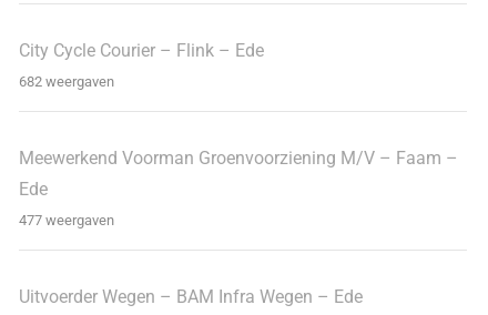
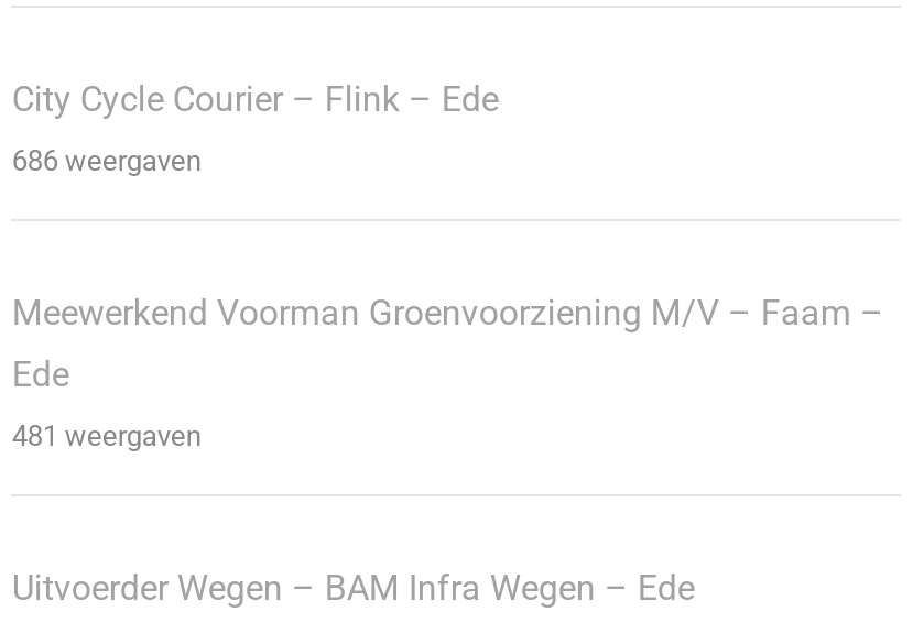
- 682 weergaven
+ 686 weergaven

- 477 weergaven
+ 481 weergaven
